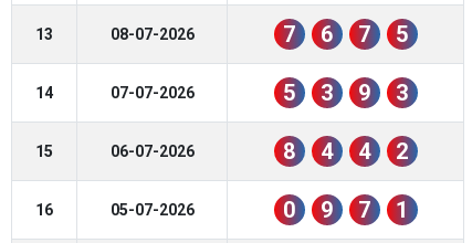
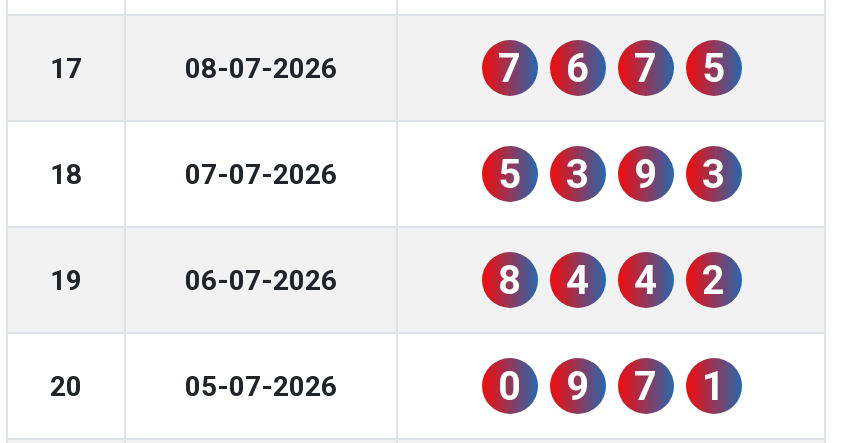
- 13
+ 17

- 14
+ 18

- 15
+ 19

- 16
+ 20
